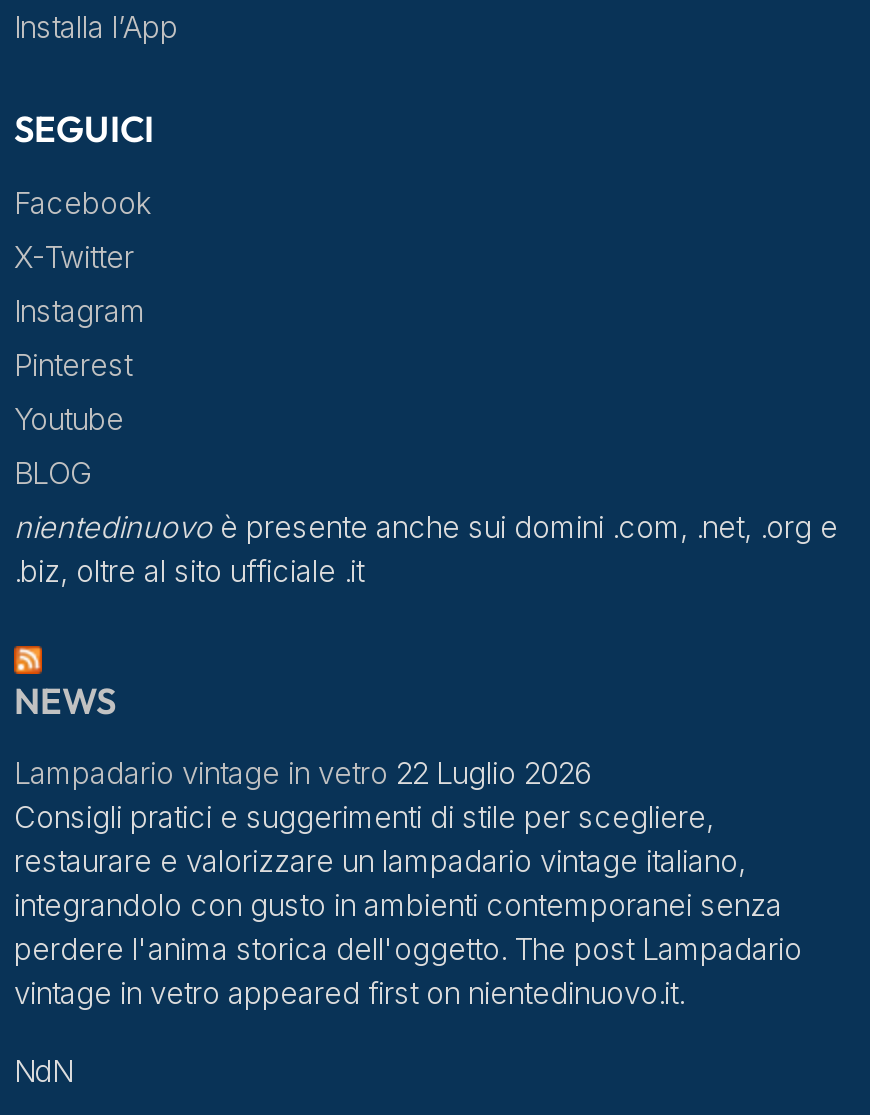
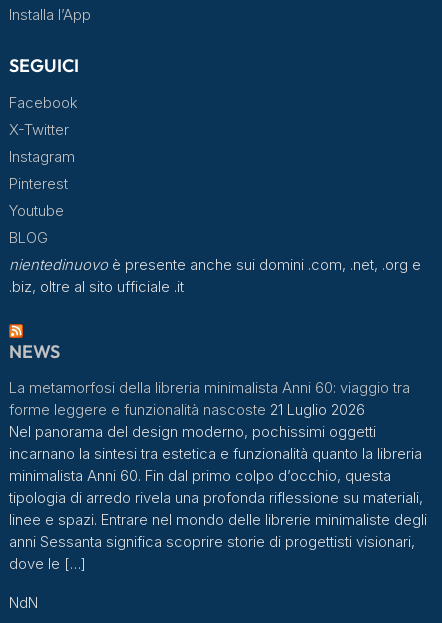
- Lampadario vintage in vetro 22 Luglio 2026
- Consigli pratici e suggerimenti di stile per scegliere,
- restaurare e valorizzare un lampadario vintage italiano,
- integrandolo con gusto in ambienti contemporanei senza
- perdere l'anima storica dell'oggetto. The post Lampadario
- vintage in vetro appeared first on nientedinuovo.it.
+ La metamorfosi della libreria minimalista Anni 60: viaggio tra
+ forme leggere e funzionalità nascoste 21 Luglio 2026
+ Nel panorama del design moderno, pochissimi oggetti
+ incarnano la sintesi tra estetica e funzionalità quanto la libreria
+ minimalista Anni 60. Fin dal primo colpo d’occhio, questa
+ tipologia di arredo rivela una profonda riflessione su materiali,
+ linee e spazi. Entrare nel mondo delle librerie minimaliste degli
+ anni Sessanta significa scoprire storie di progettisti visionari,
+ dove le […]
